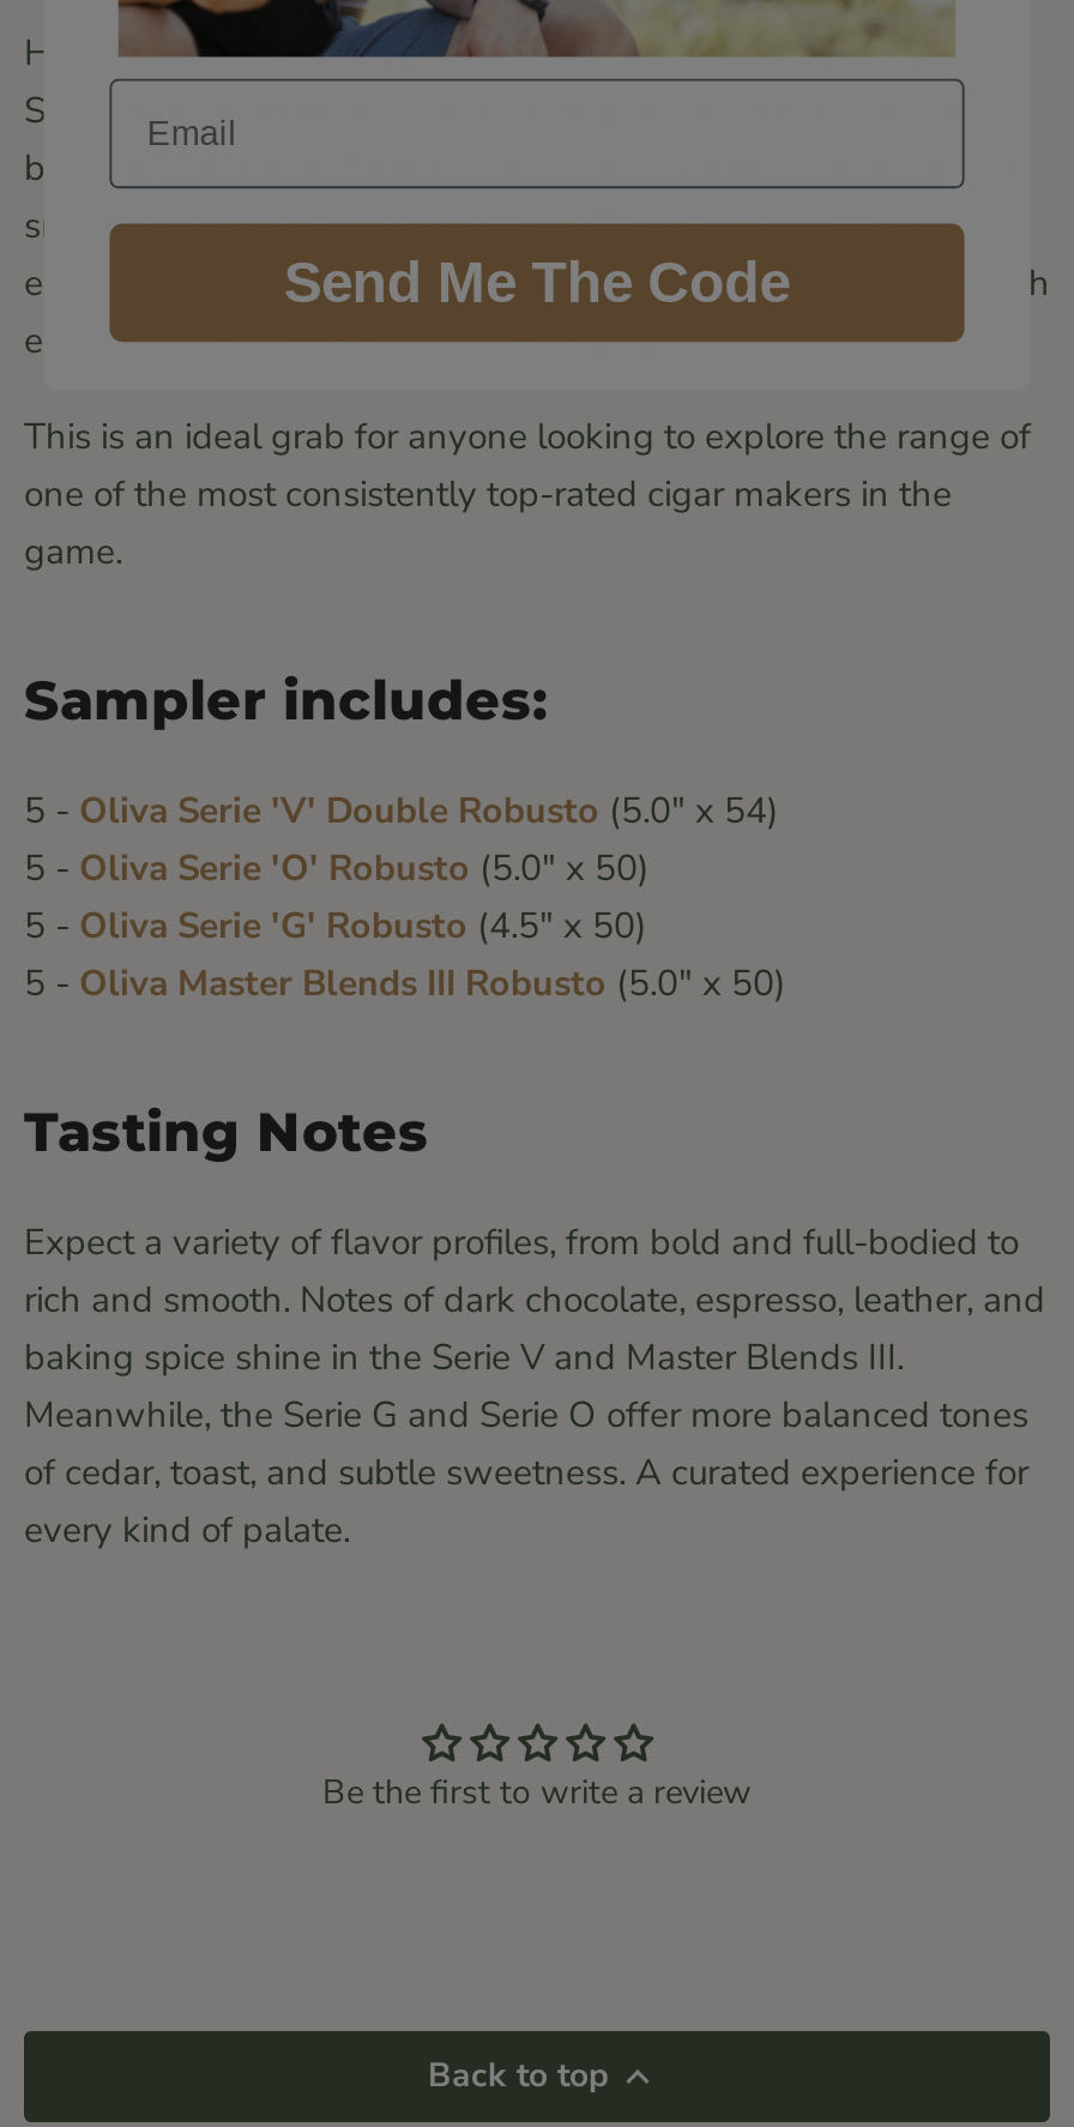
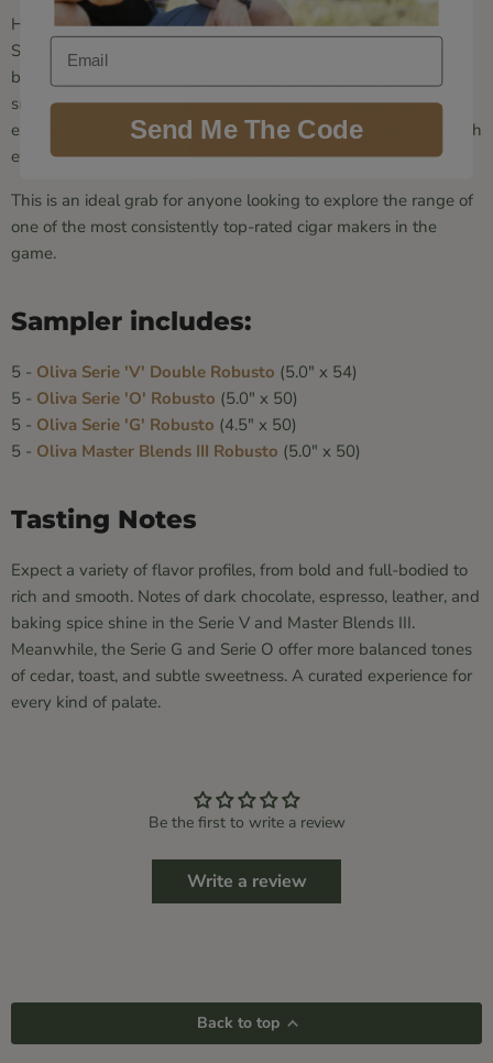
+ Write a review
